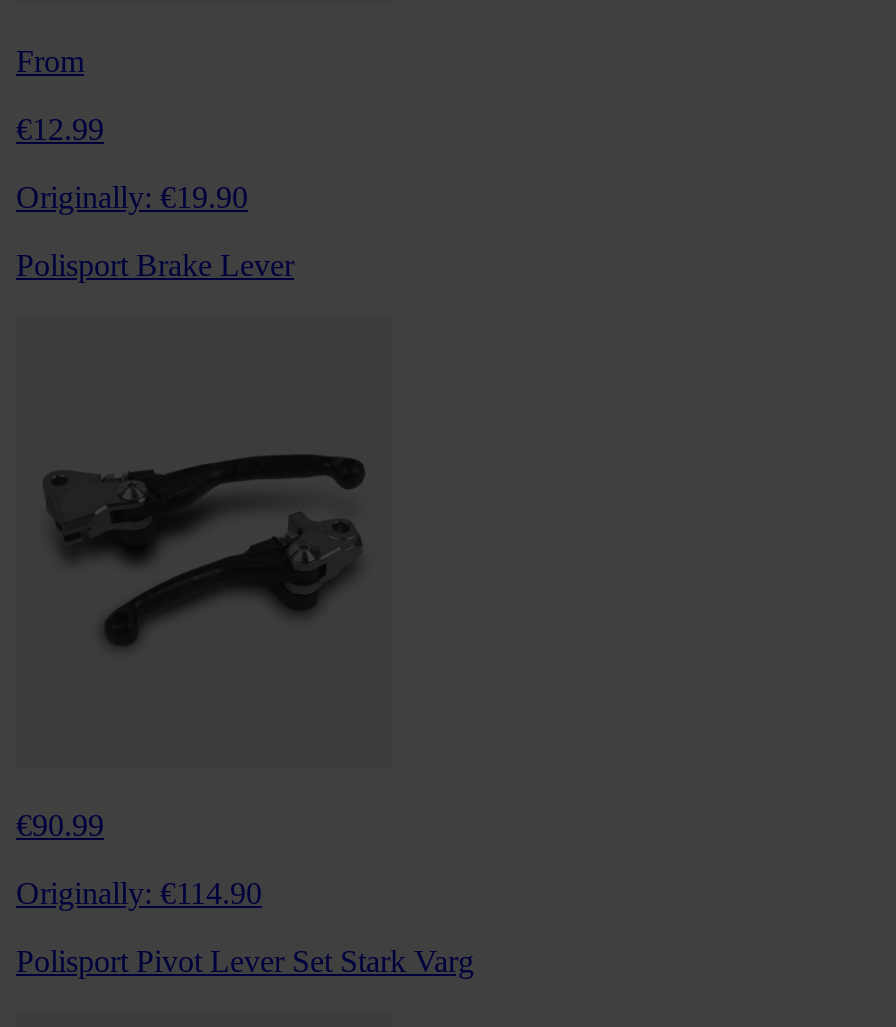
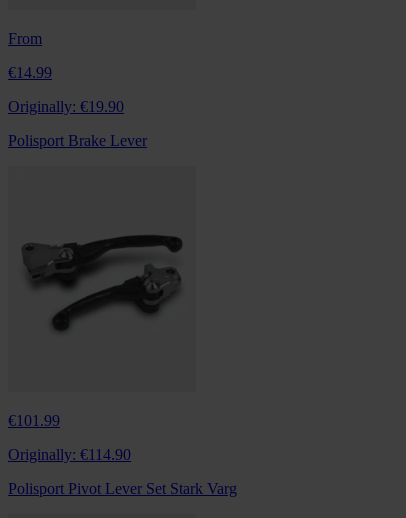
- €12.99
+ €14.99

- €90.99
+ €101.99
